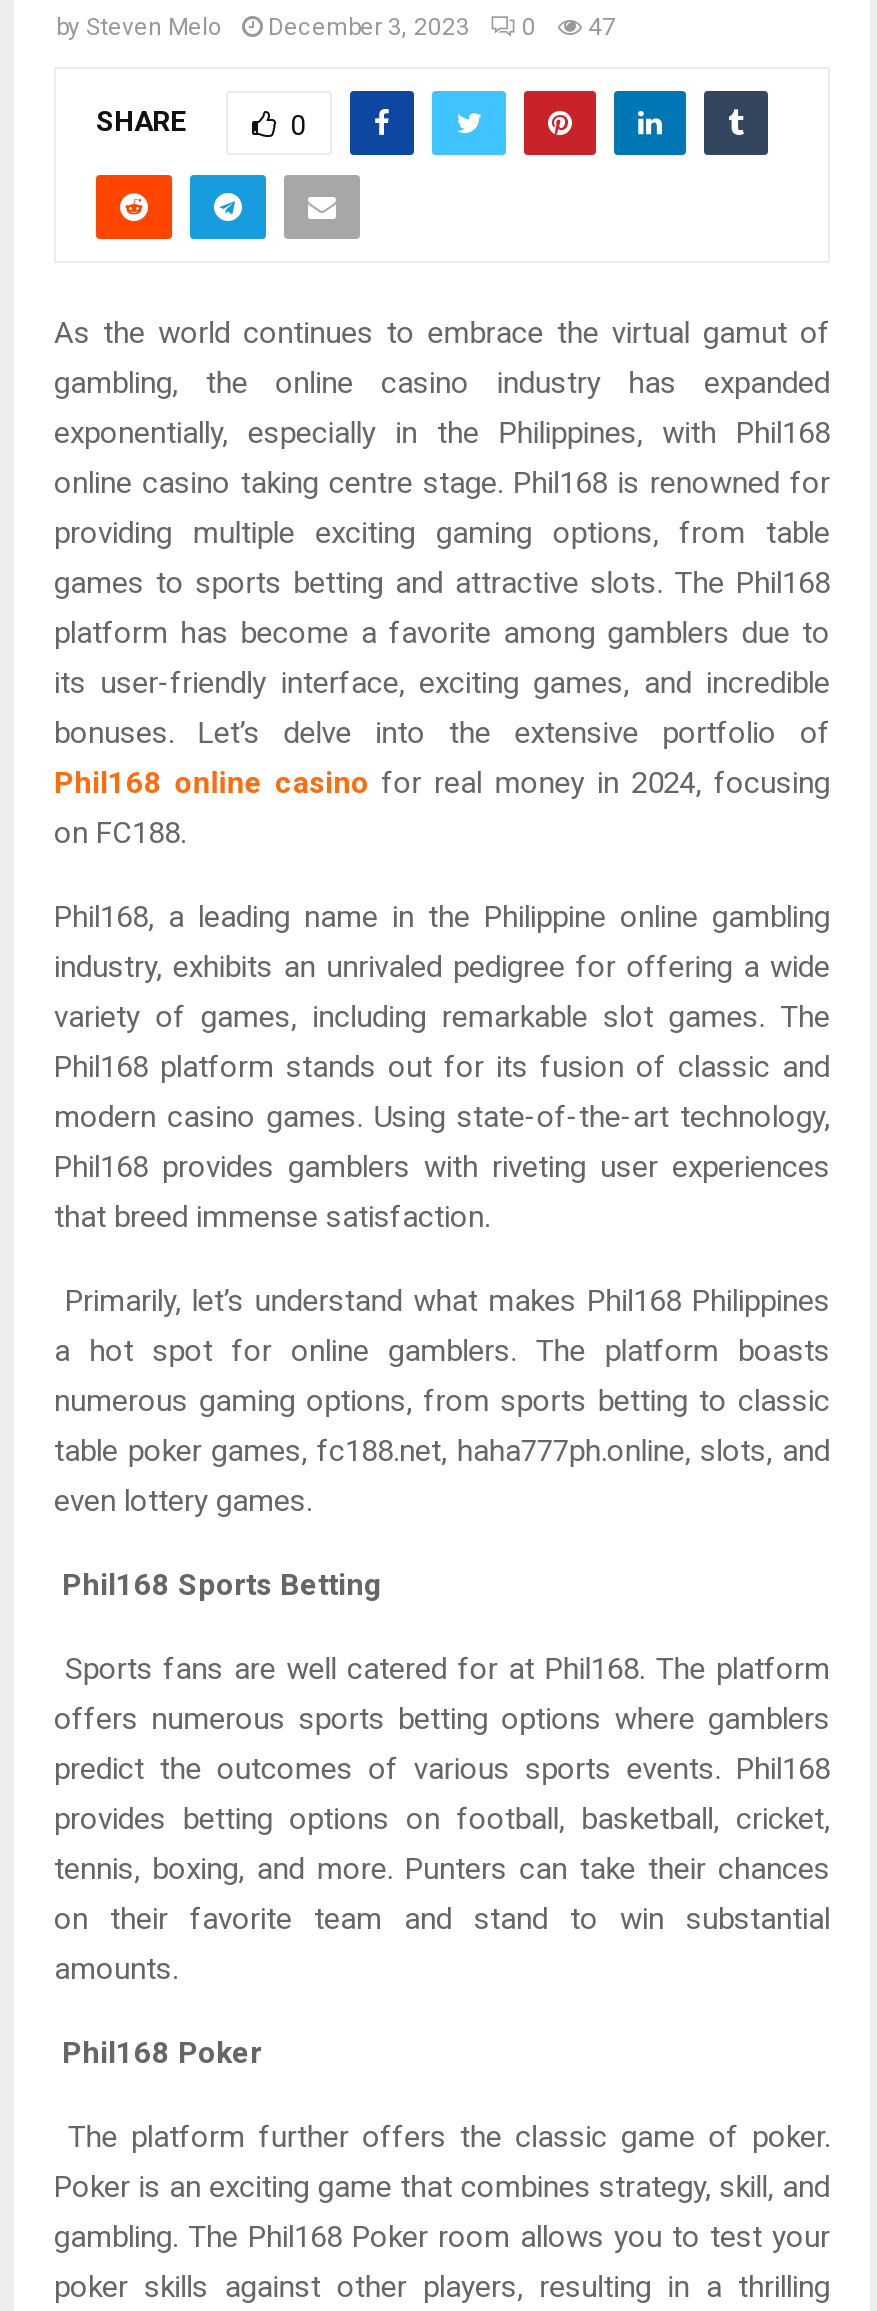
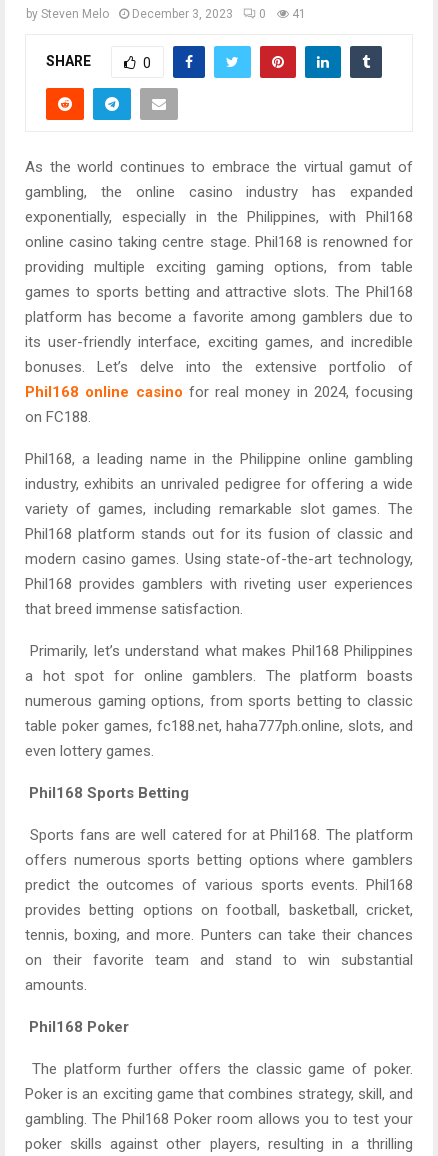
- by Steven Melo December 3, 2023 0 47
+ by Steven Melo December 3, 2023 0 41
